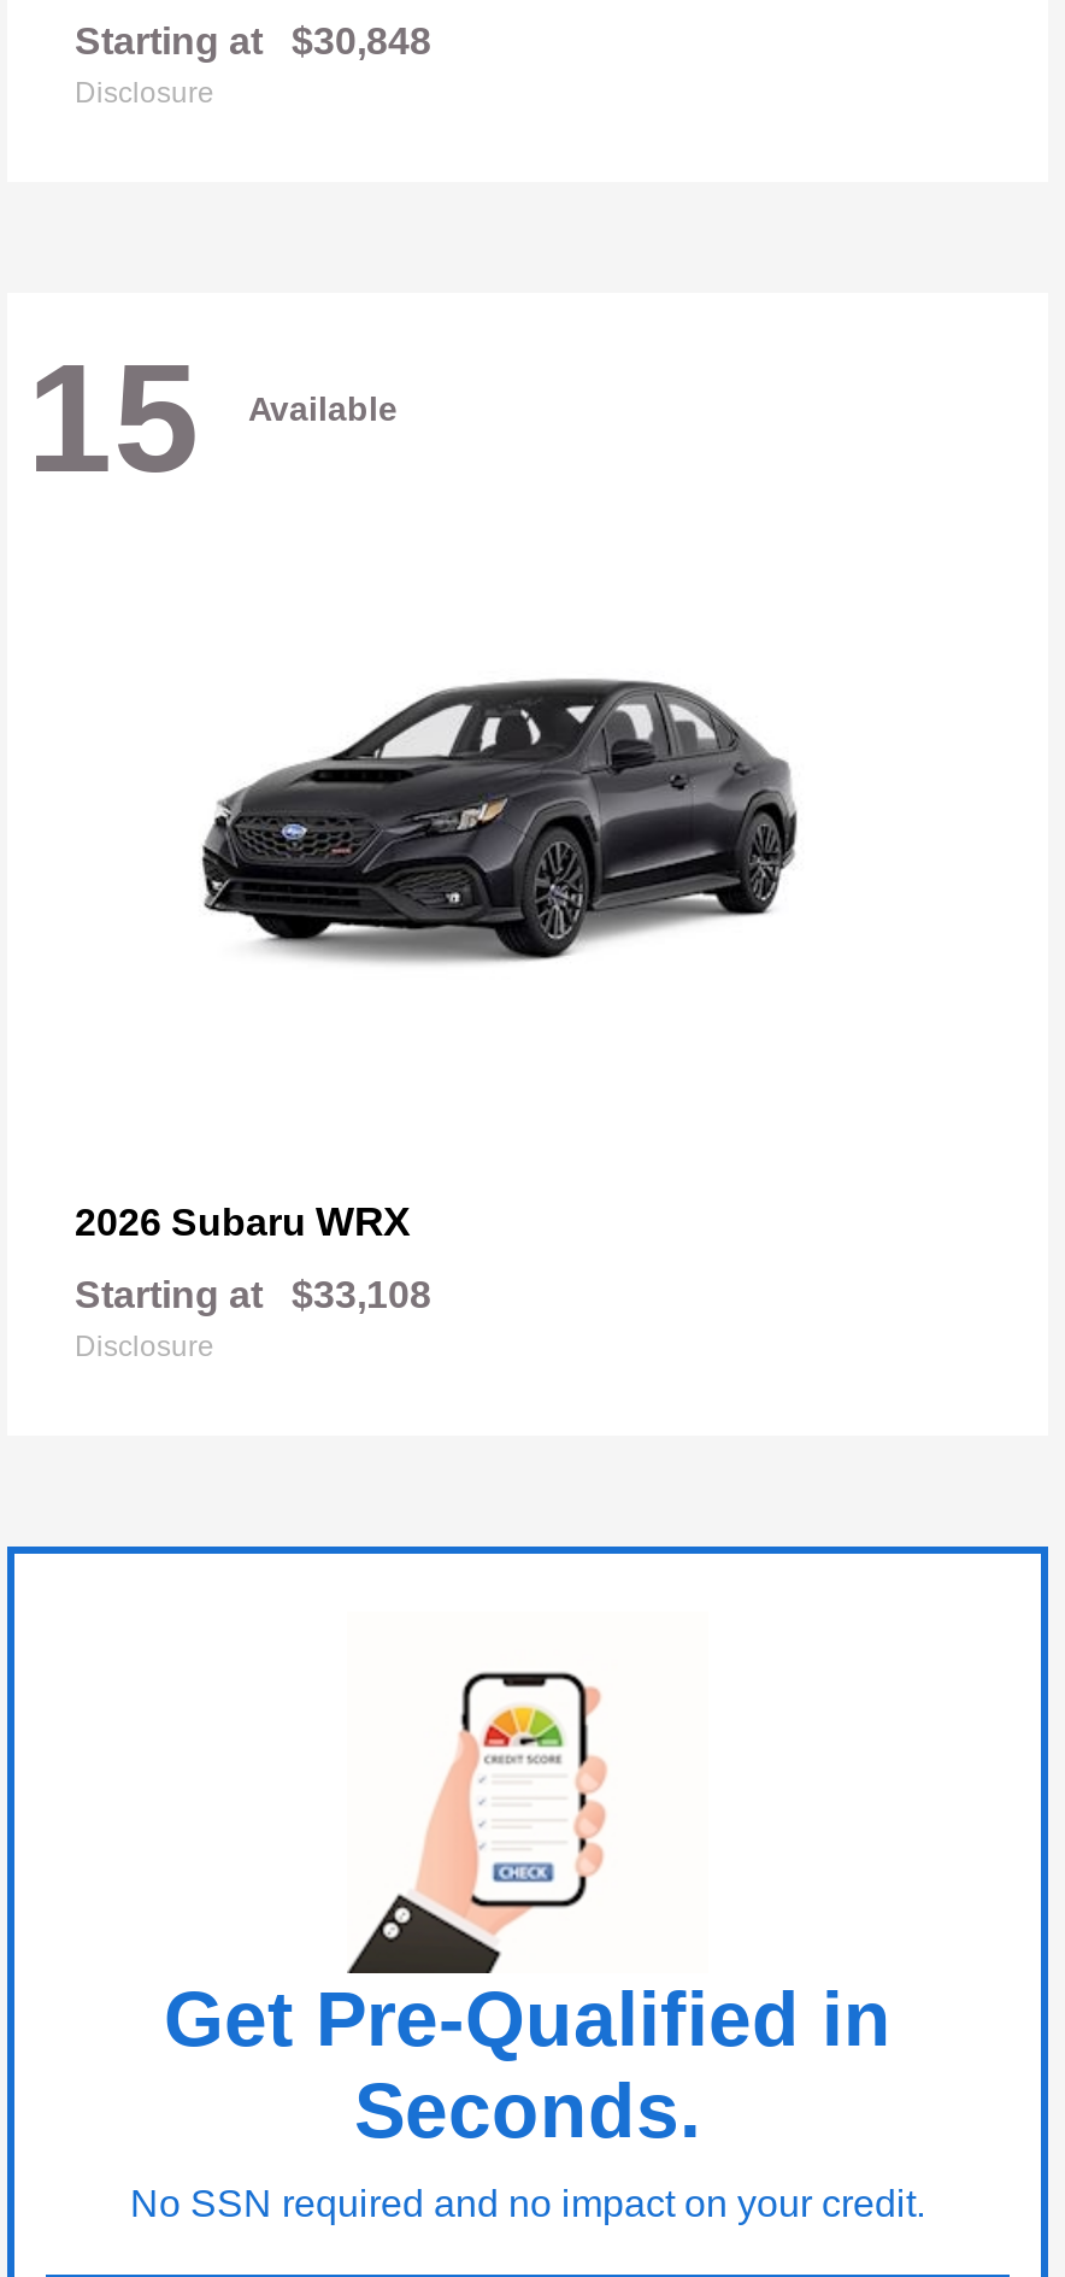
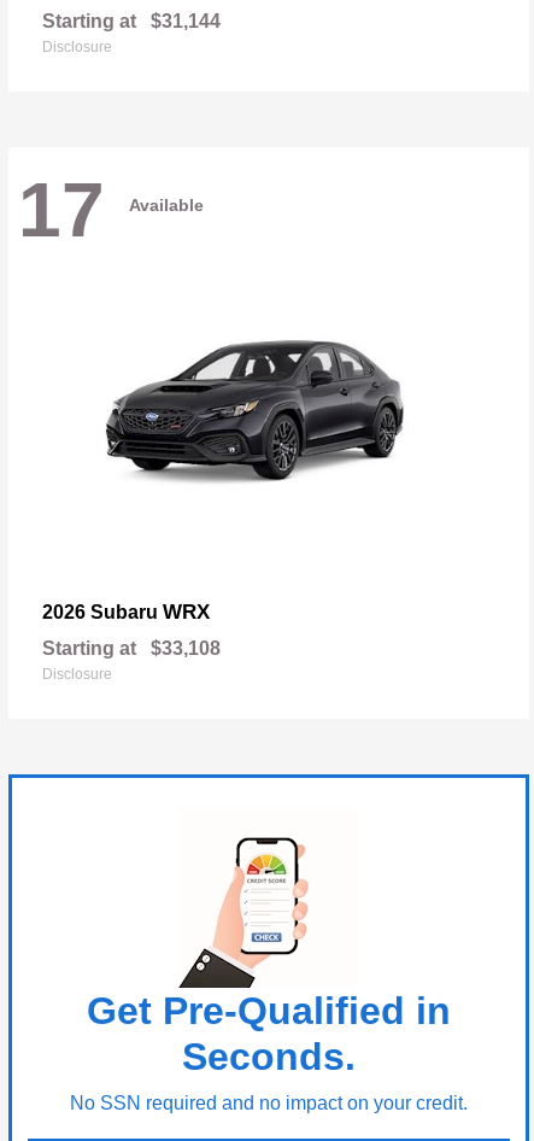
- Starting at $30,848
+ Starting at $31,144

- 15 Available
+ 17 Available
